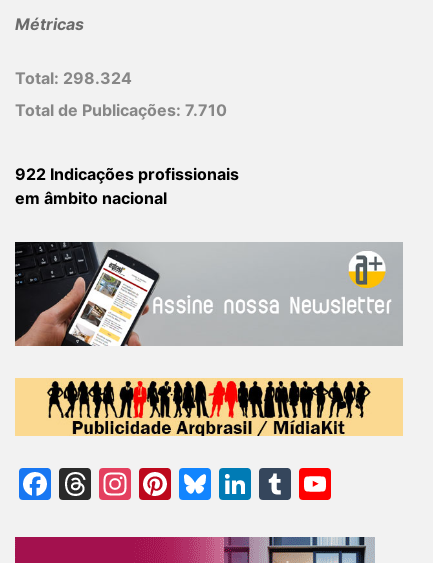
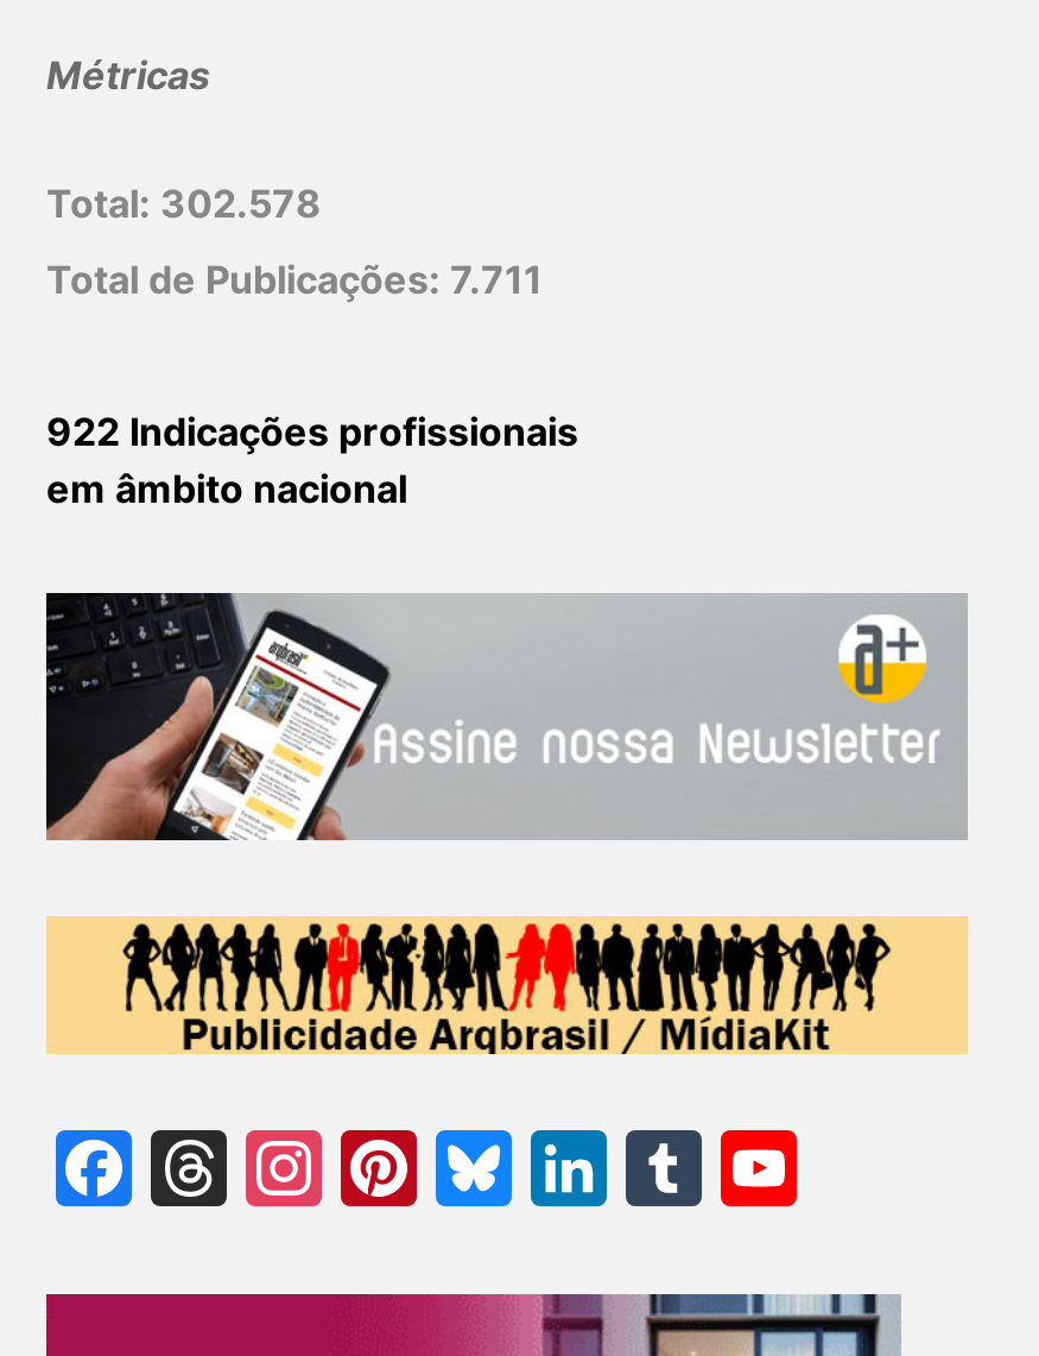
- Total: 298.324
+ Total: 302.578

- Total de Publicações: 7.710
+ Total de Publicações: 7.711
